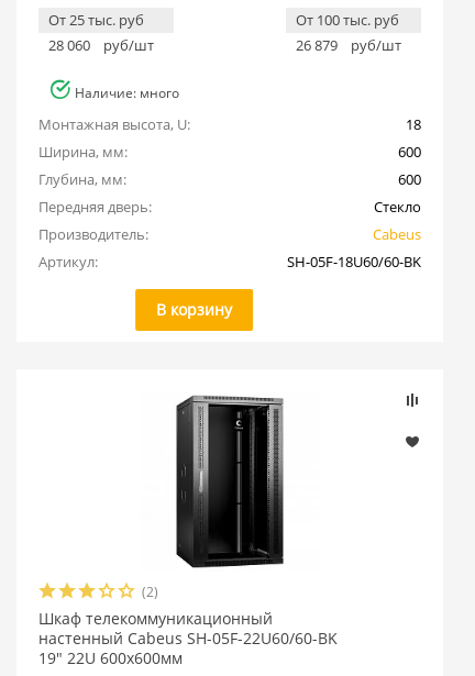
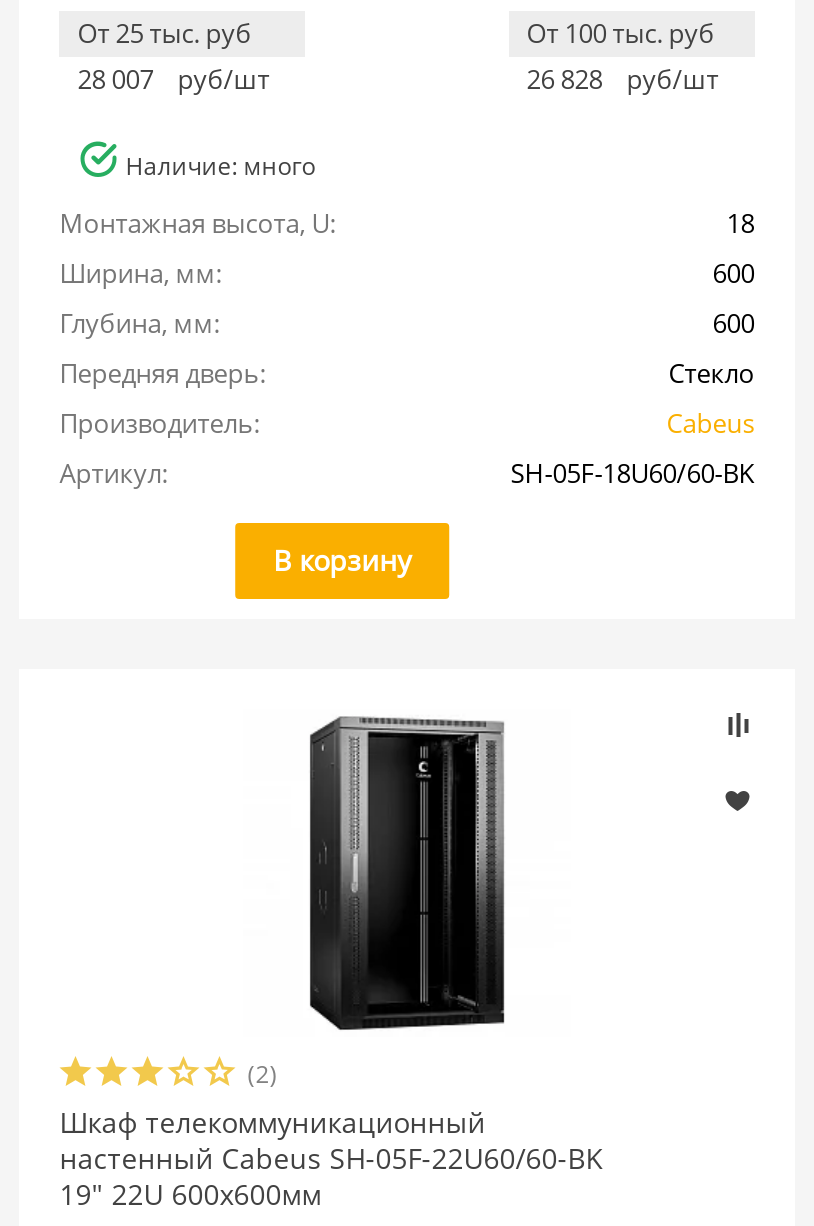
- 28 060 руб/шт
+ 28 007 руб/шт

- 26 879 руб/шт
+ 26 828 руб/шт
